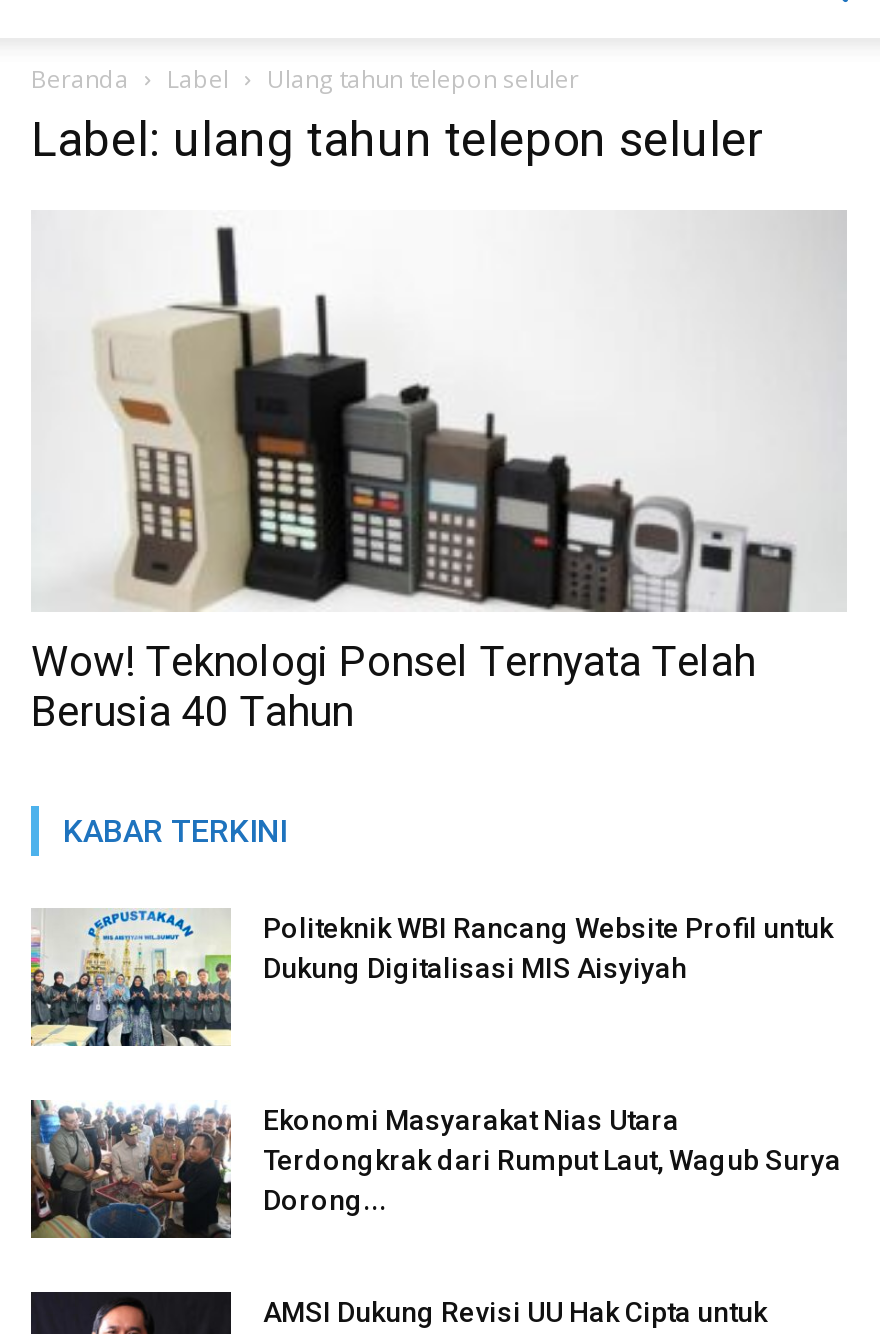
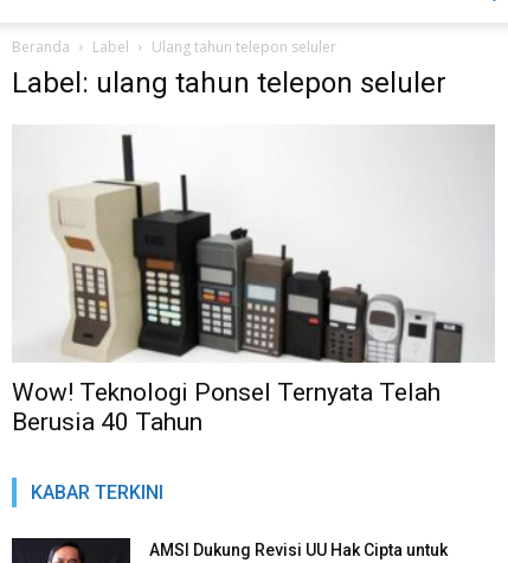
- [image]
- Politeknik WBI Rancang Website Profil untuk
- Dukung Digitalisasi MIS Aisyiyah

- [image]
- Ekonomi Masyarakat Nias Utara
- Terdongkrak dari Rumput Laut, Wagub Surya
- Dorong...
